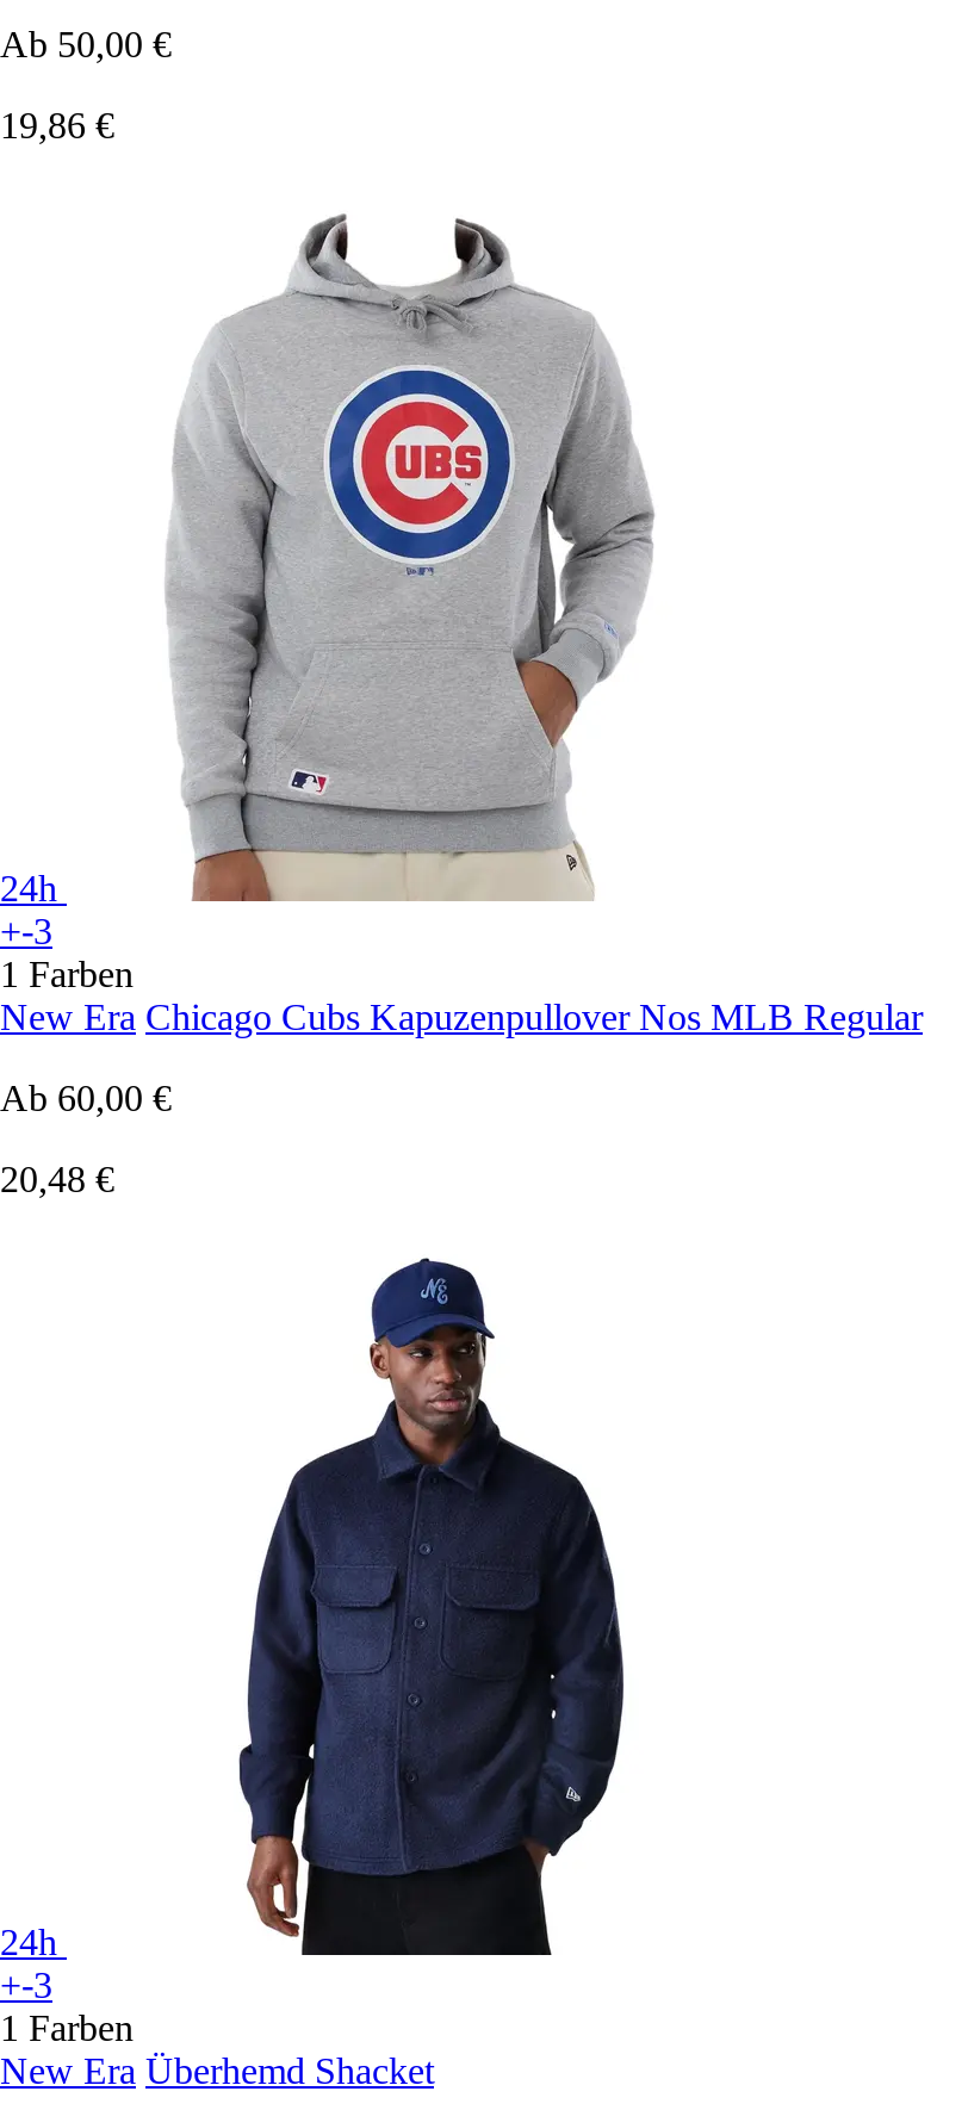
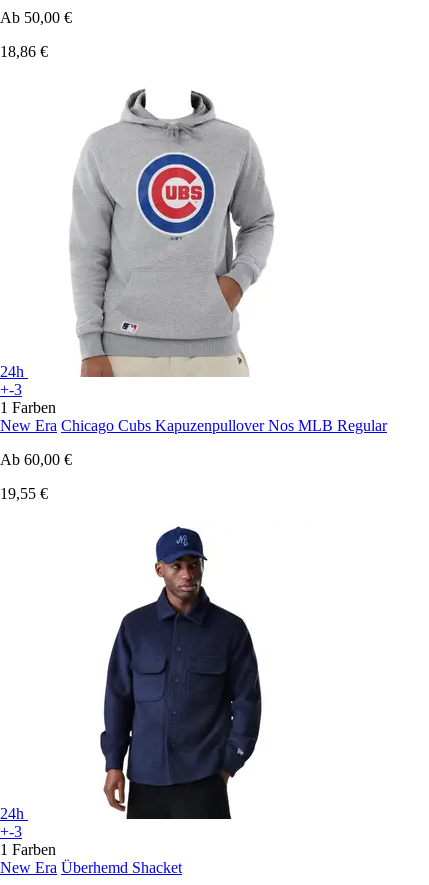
- 19,86 €
+ 18,86 €

- 20,48 €
+ 19,55 €
